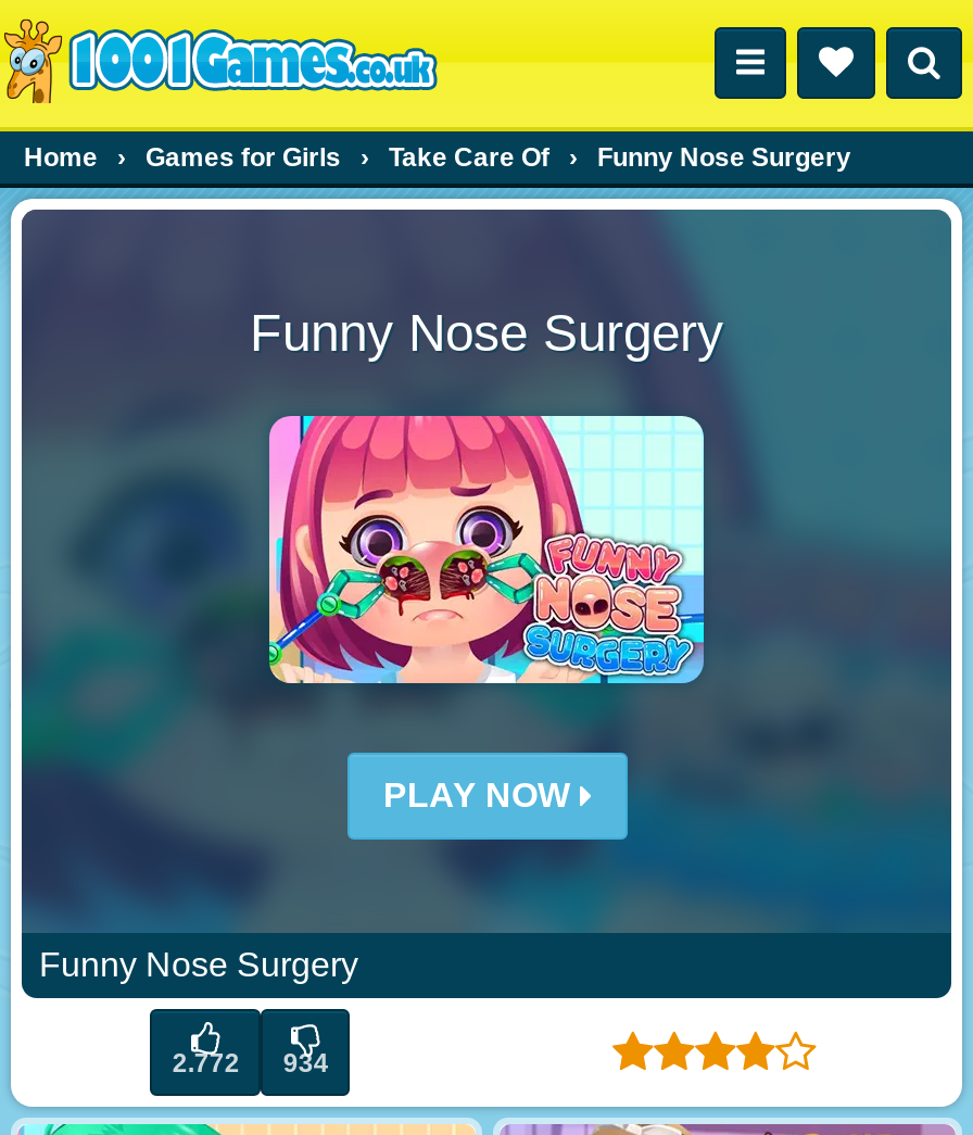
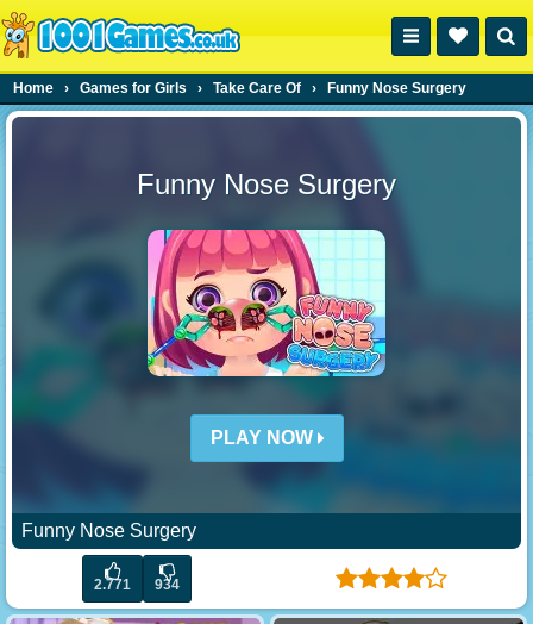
- 2.772 934
+ 2.771 934
